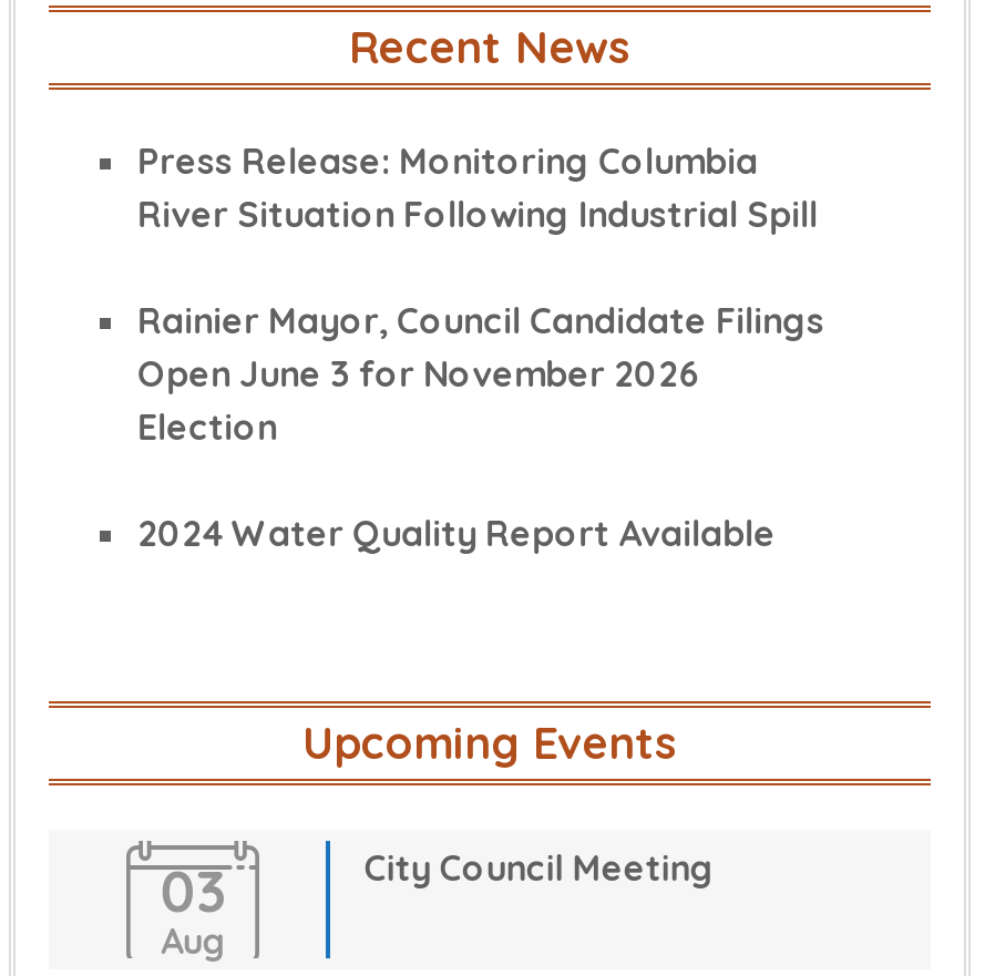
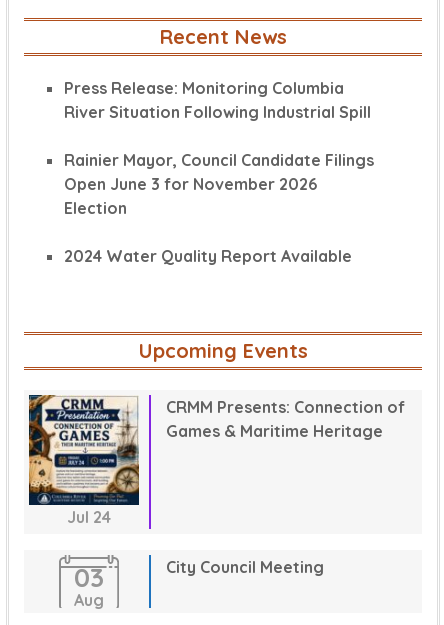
+ [image]
+ Jul 24

+ CRMM Presents: Connection of
+ Games & Maritime Heritage
